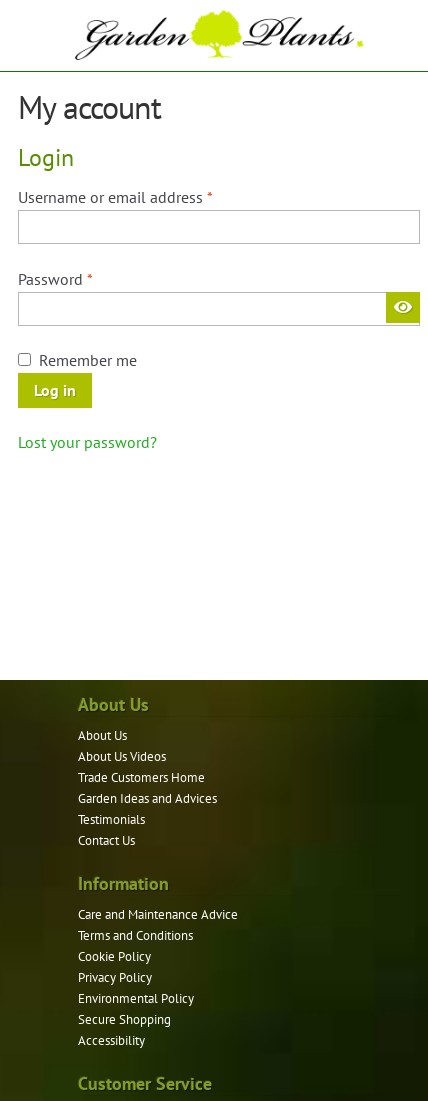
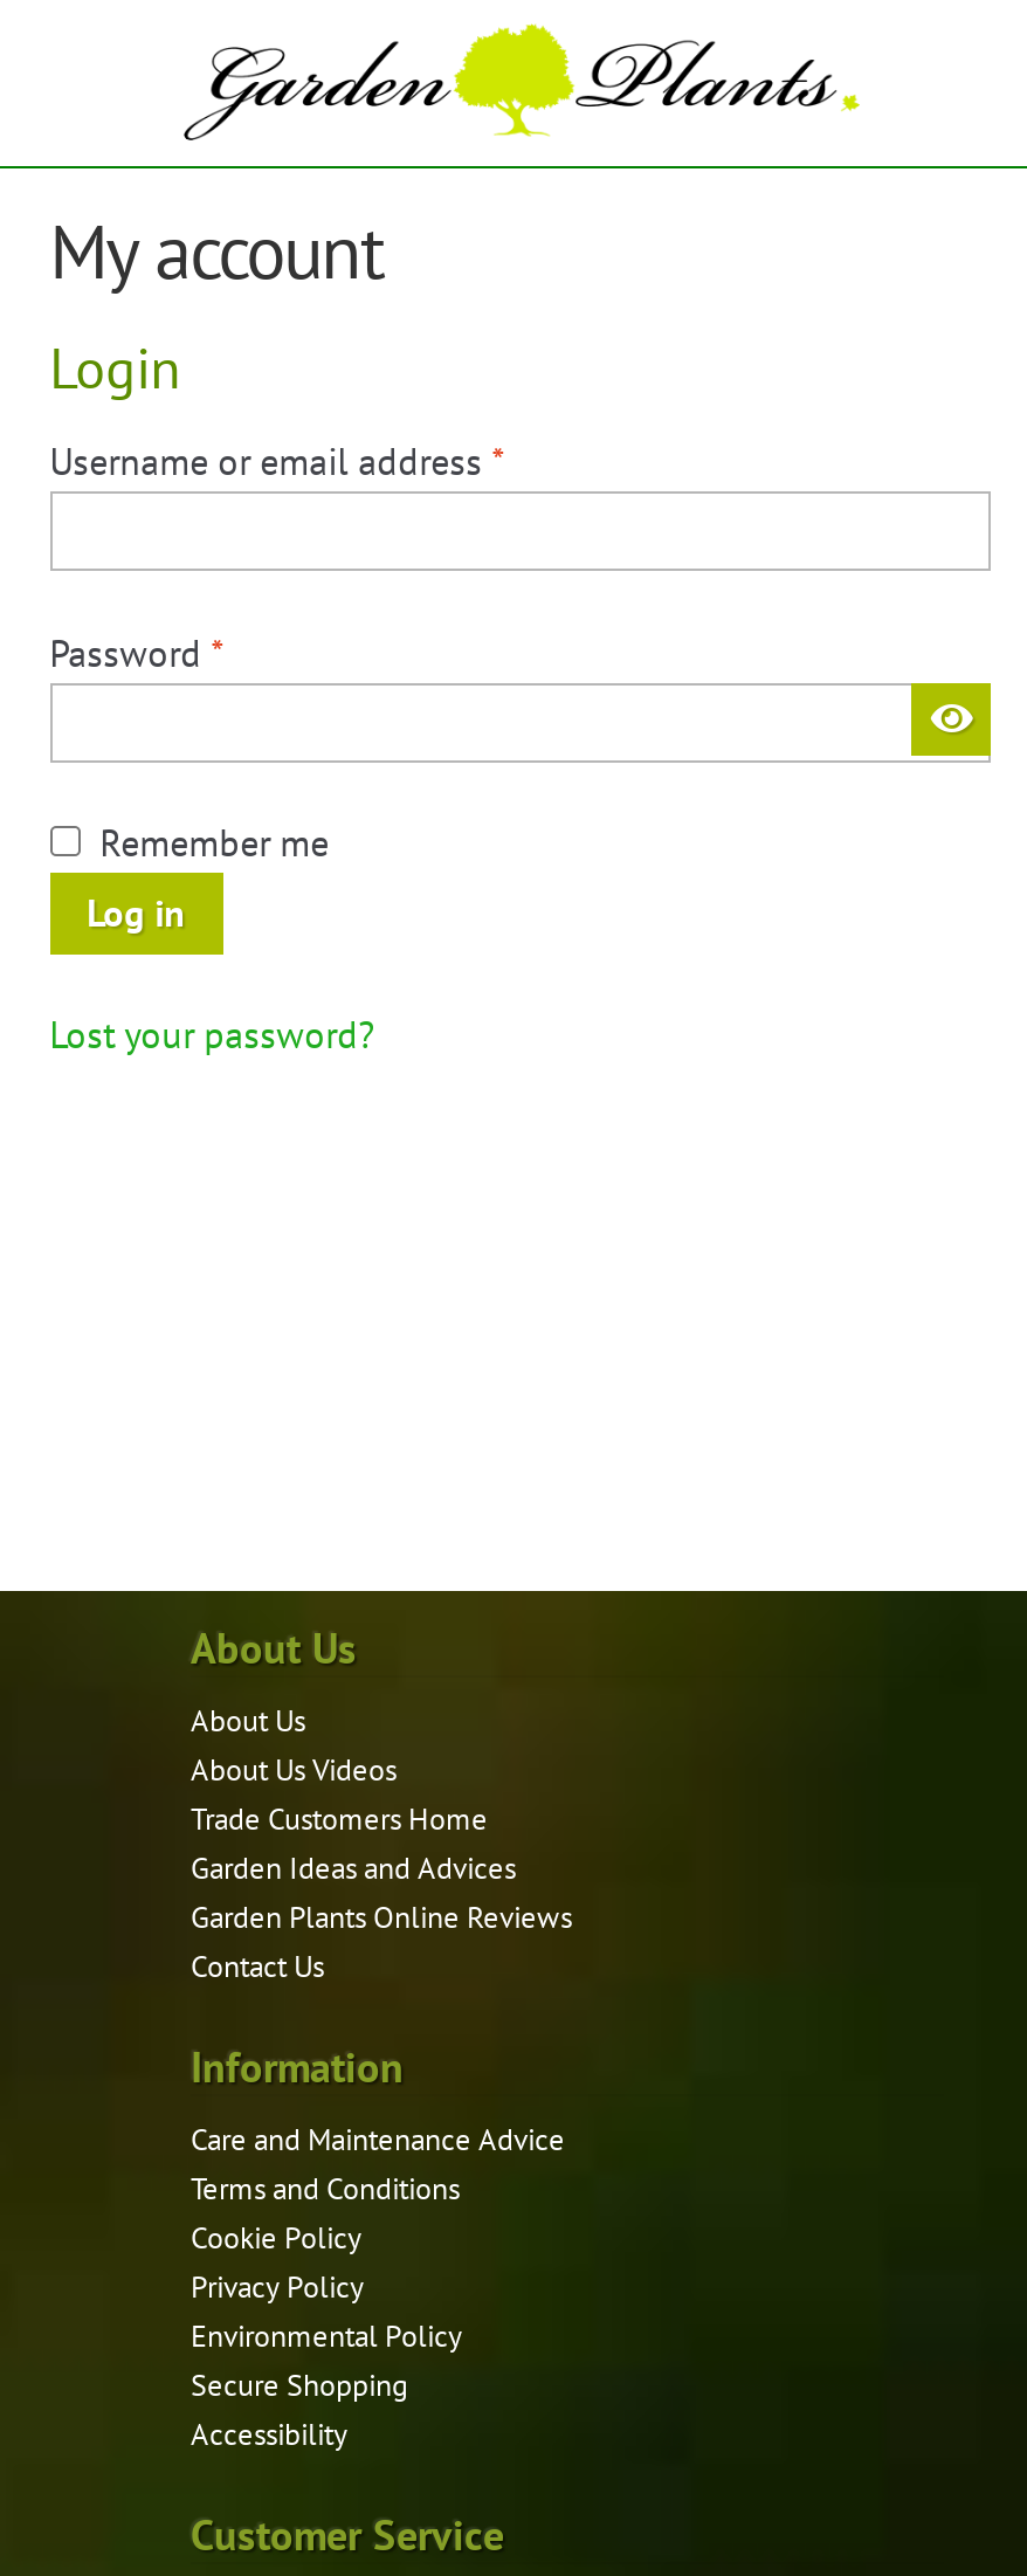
- Testimonials
+ Garden Plants Online Reviews
